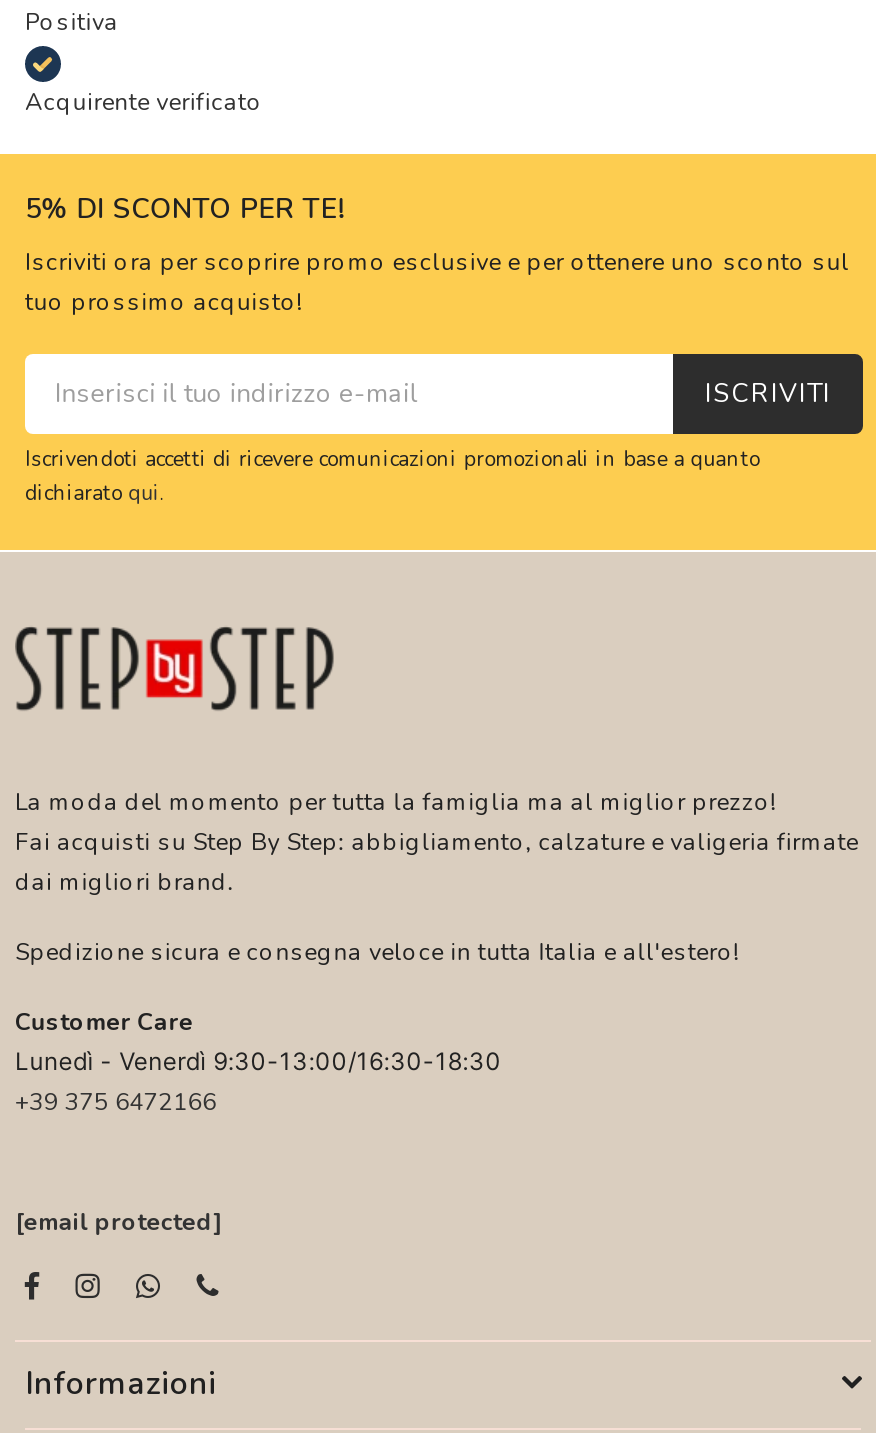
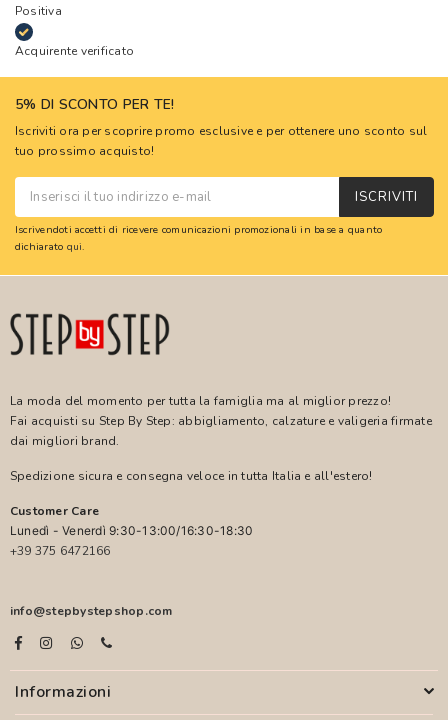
- [email protected]
+ info@stepbystepshop.com
